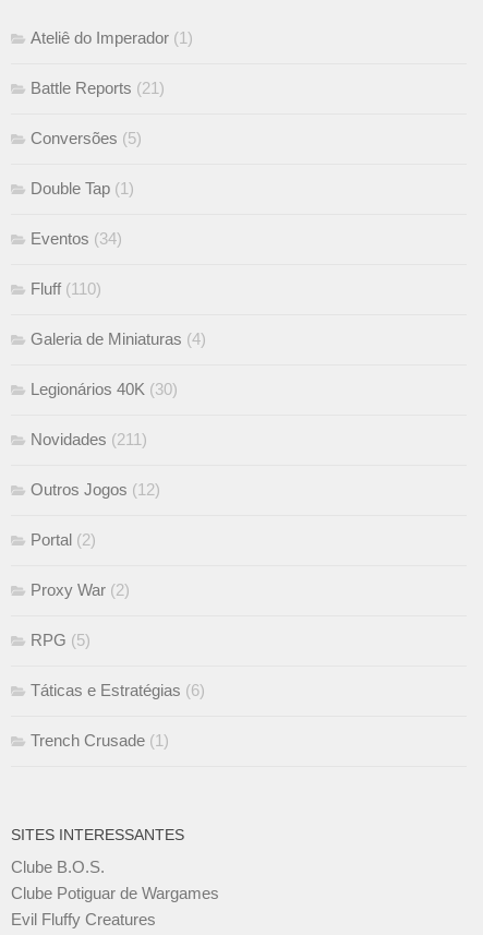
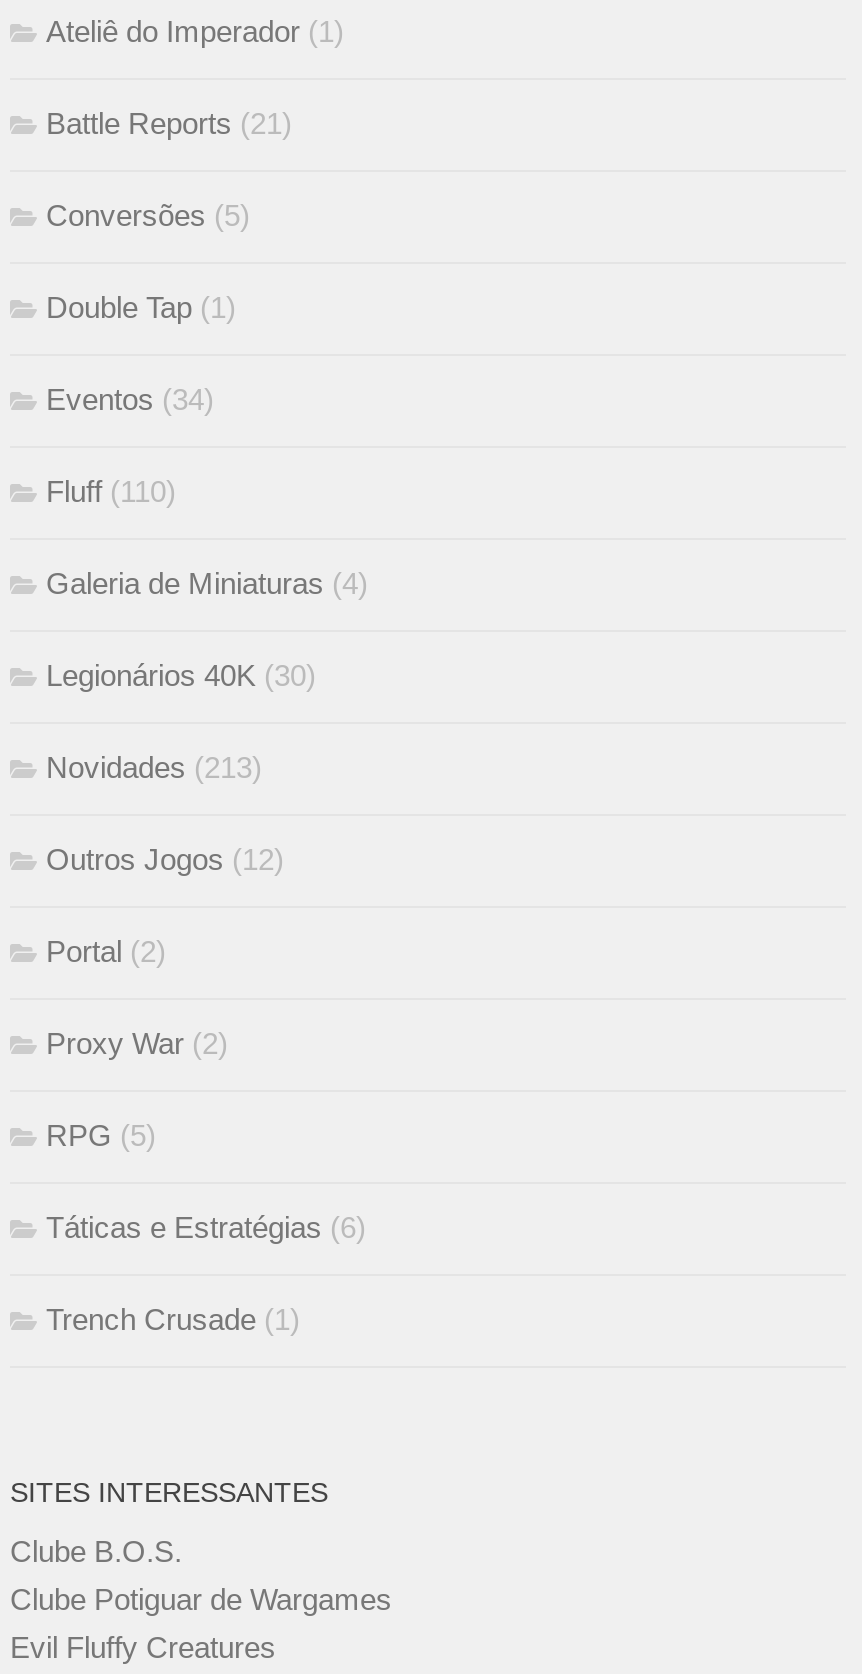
- Novidades (211)
+ Novidades (213)
